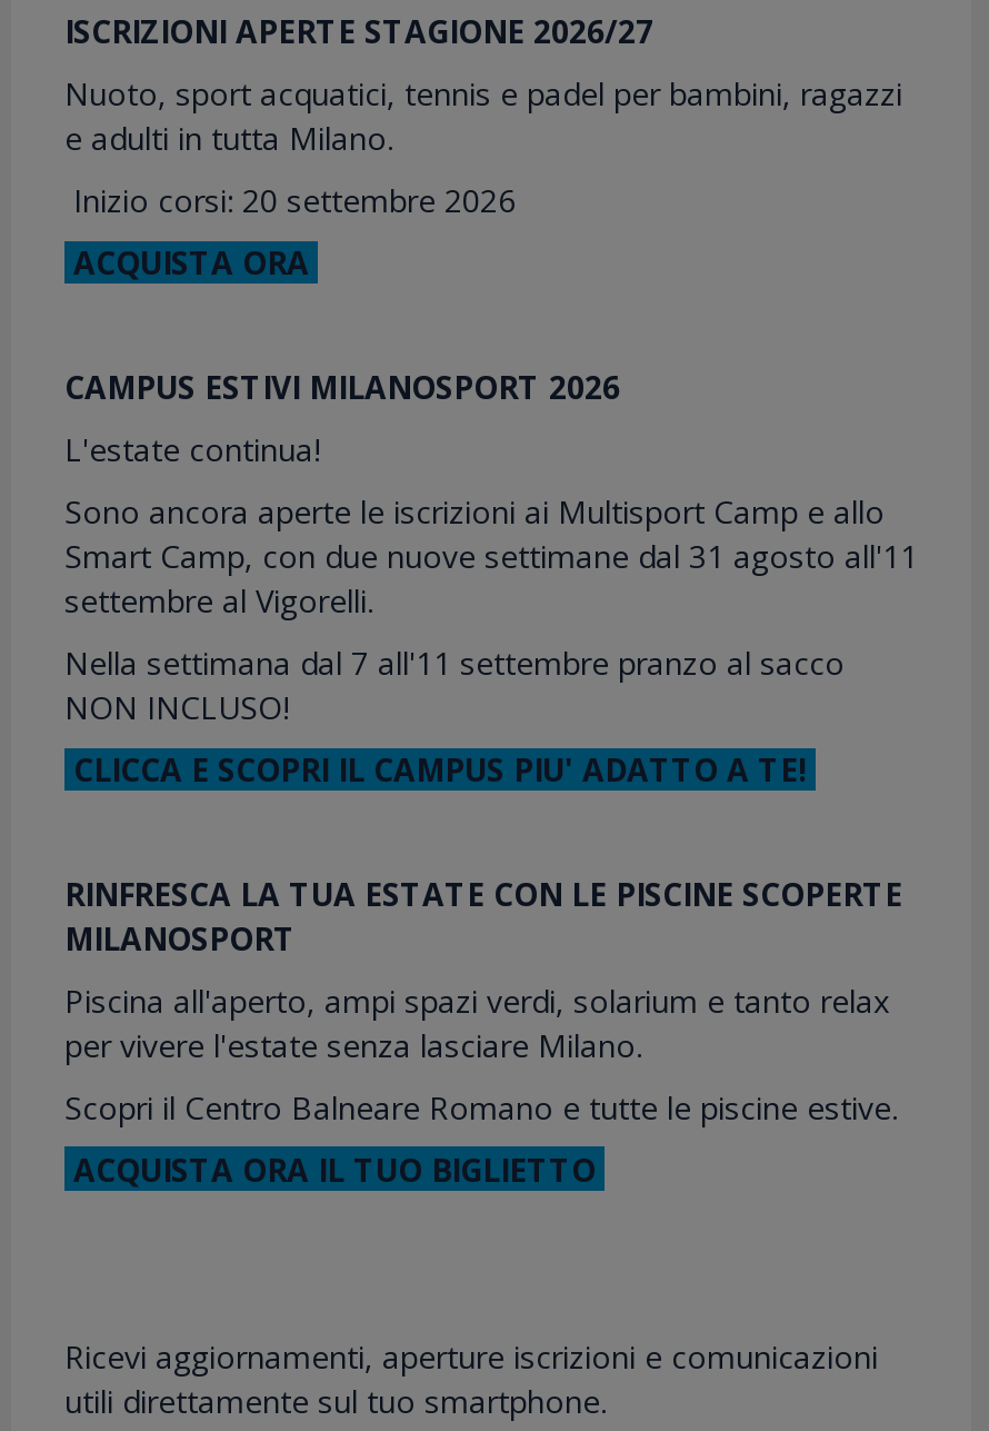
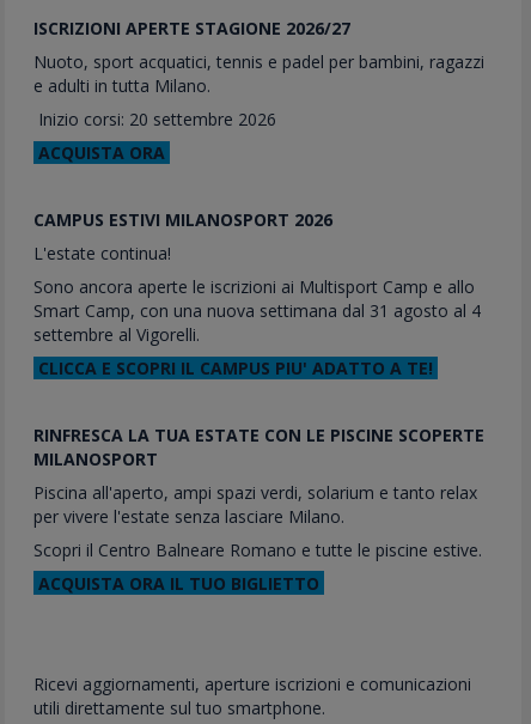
- Smart Camp, con due nuove settimane dal 31 agosto all'11
+ Smart Camp, con una nuova settimana dal 31 agosto al 4

- Nella settimana dal 7 all'11 settembre pranzo al sacco
- NON INCLUSO!
